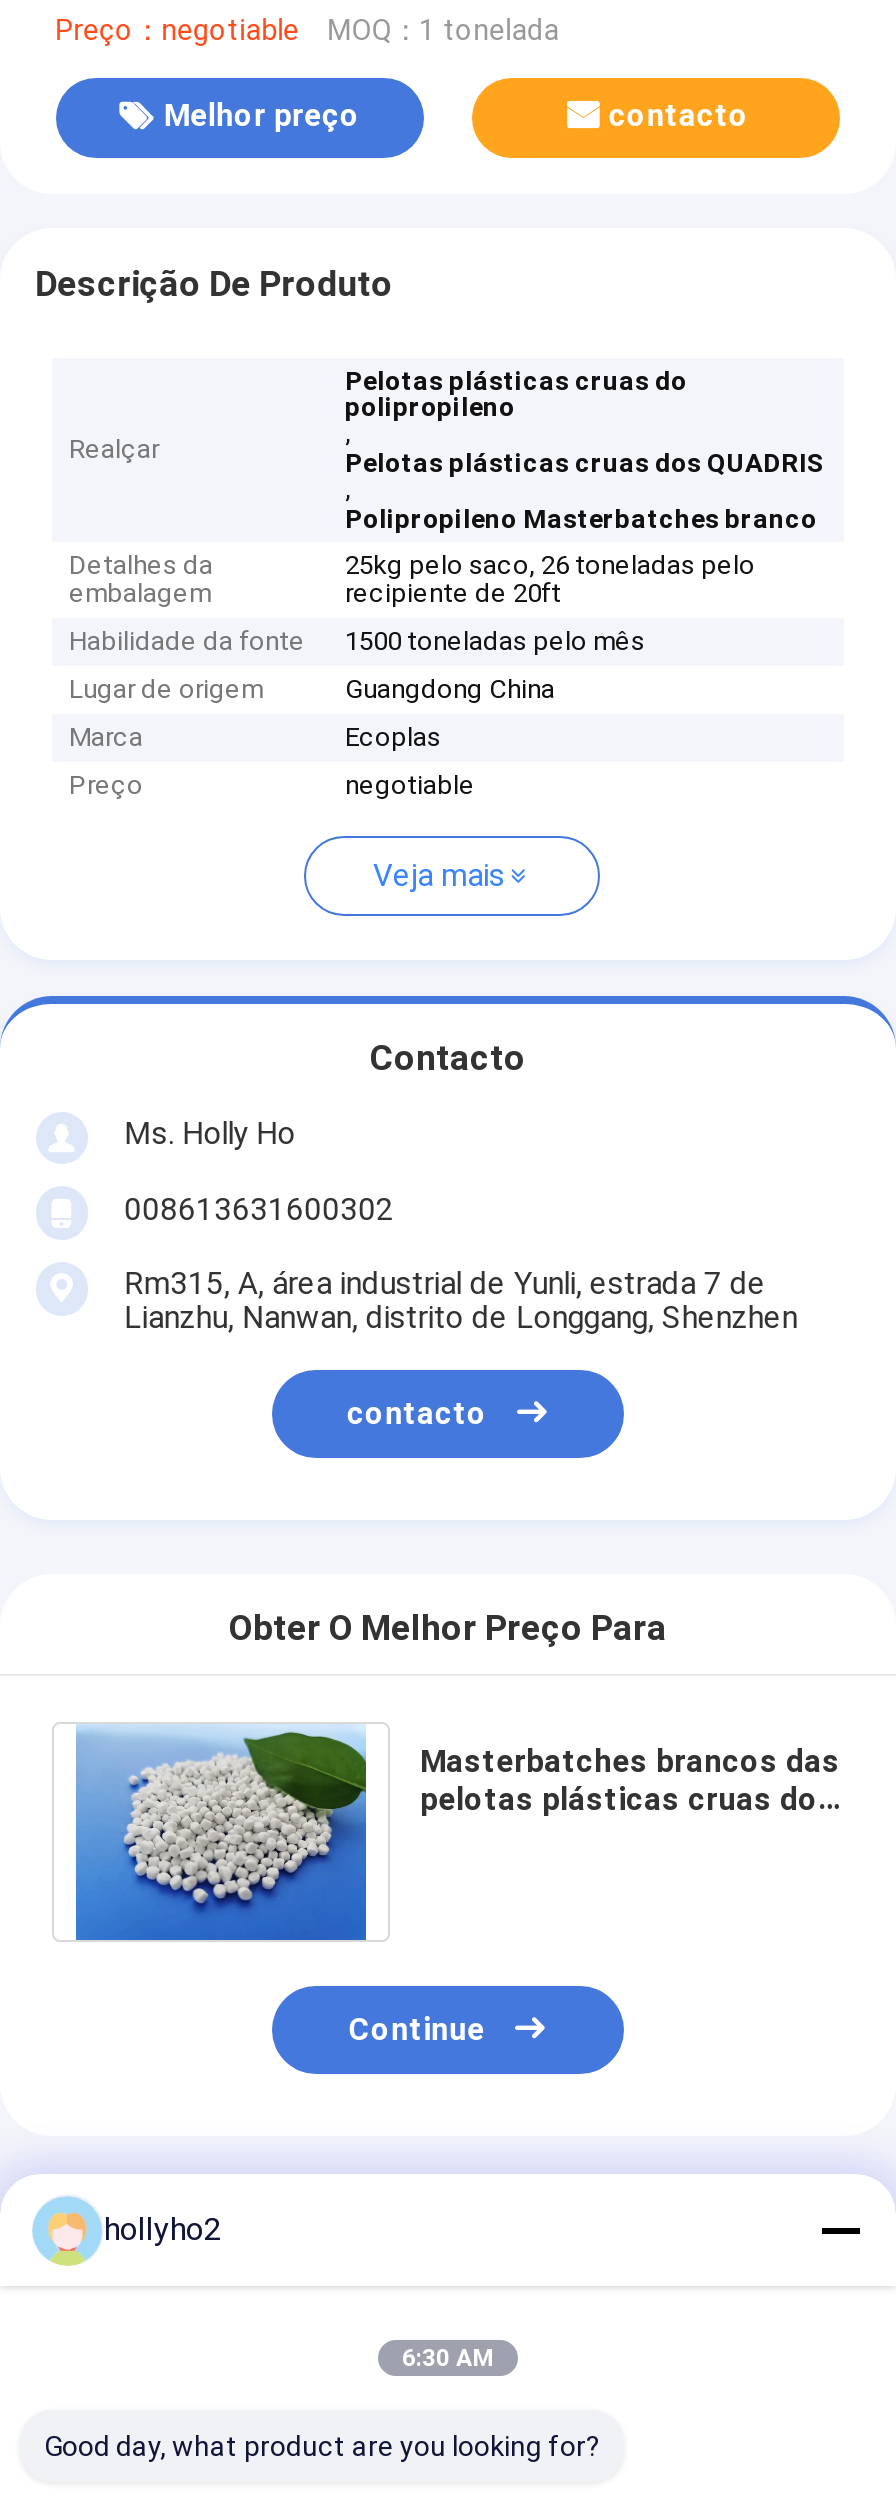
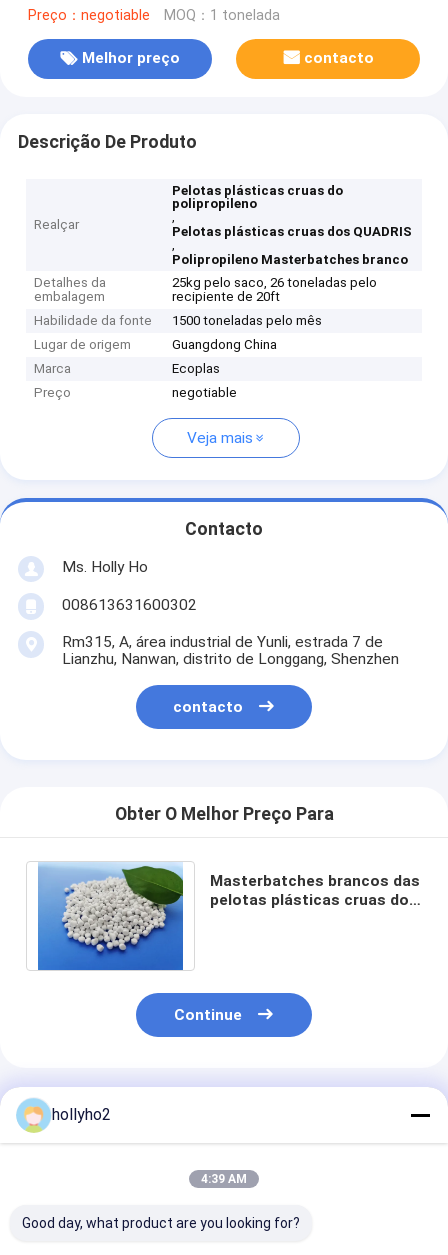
- 6:30 AM
+ 4:39 AM
